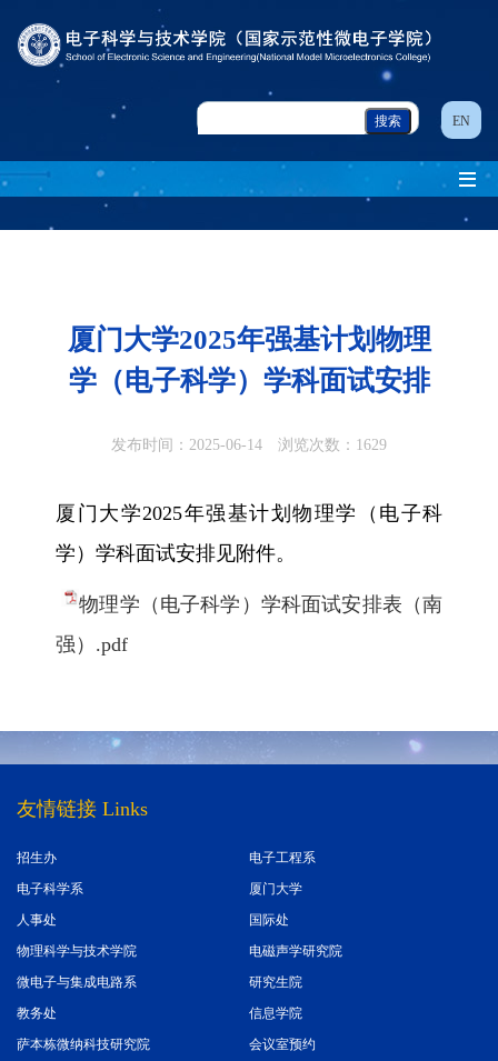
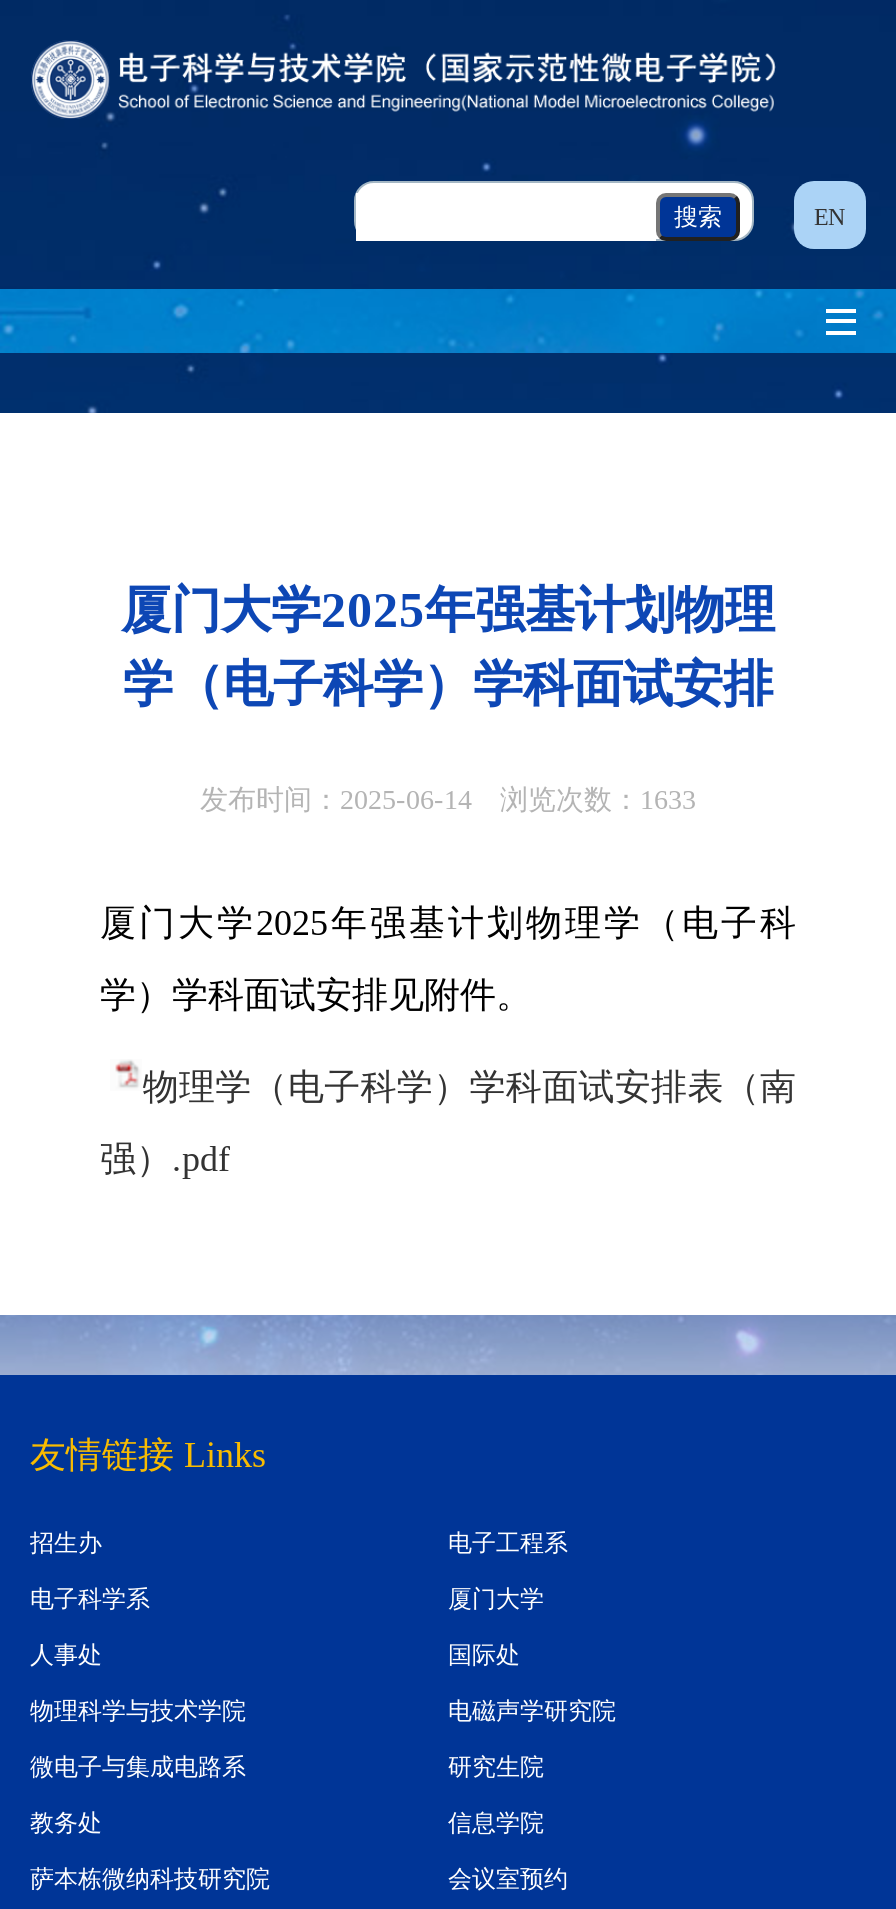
- 发布时间：2025-06-14 浏览次数：1629
+ 发布时间：2025-06-14 浏览次数：1633
